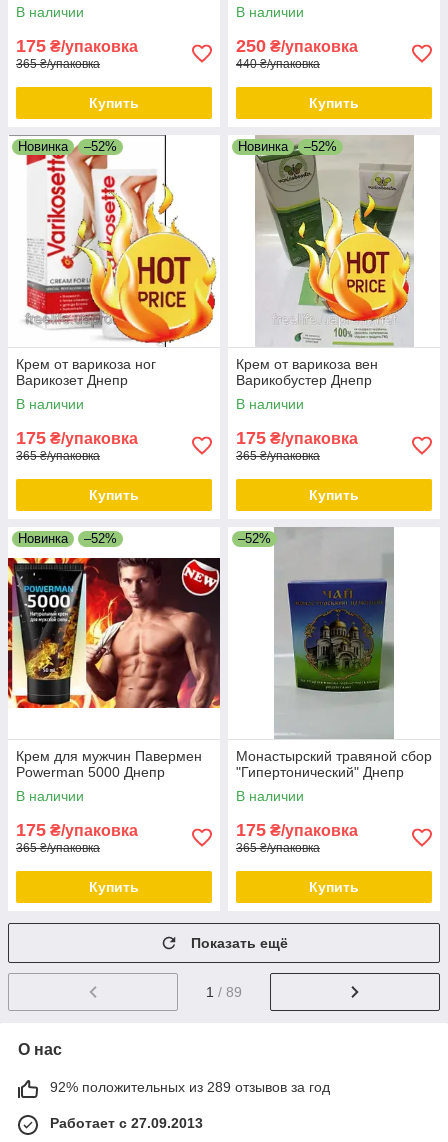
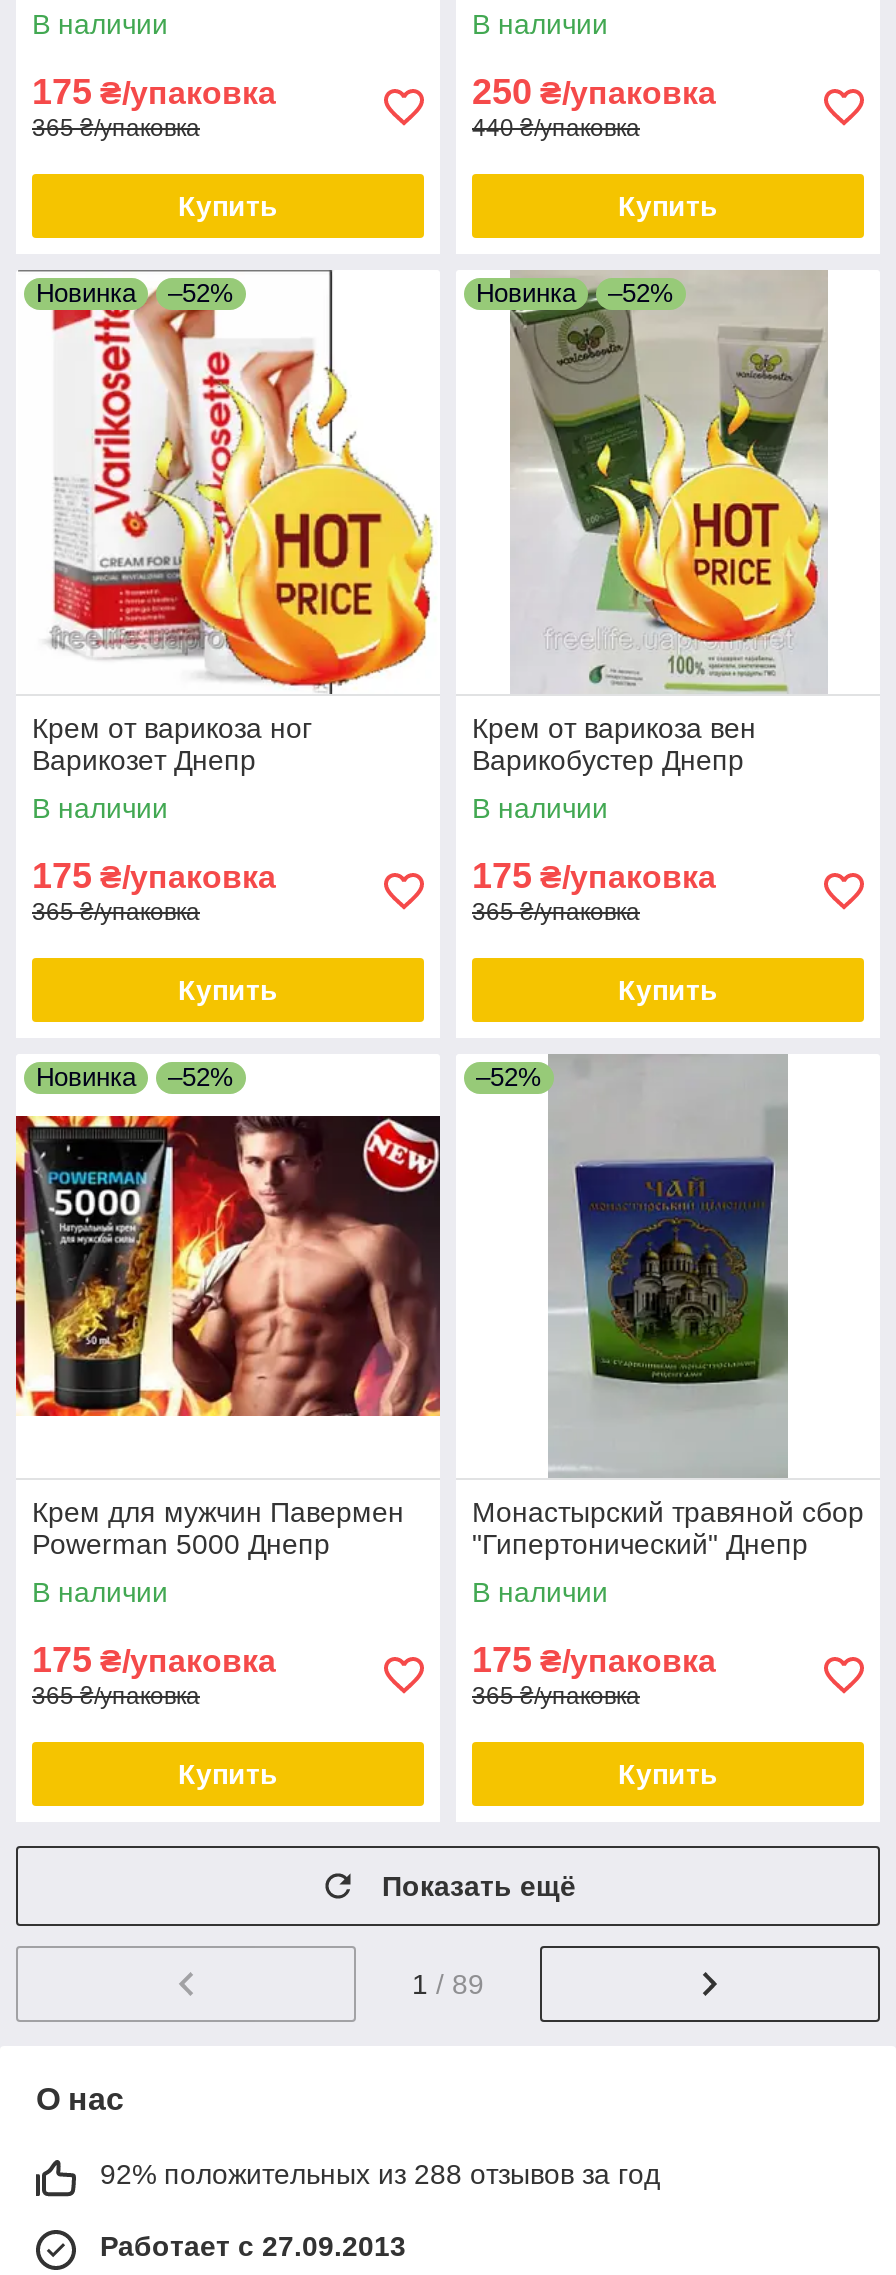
- 92% положительных из 289 отзывов за год
+ 92% положительных из 288 отзывов за год
